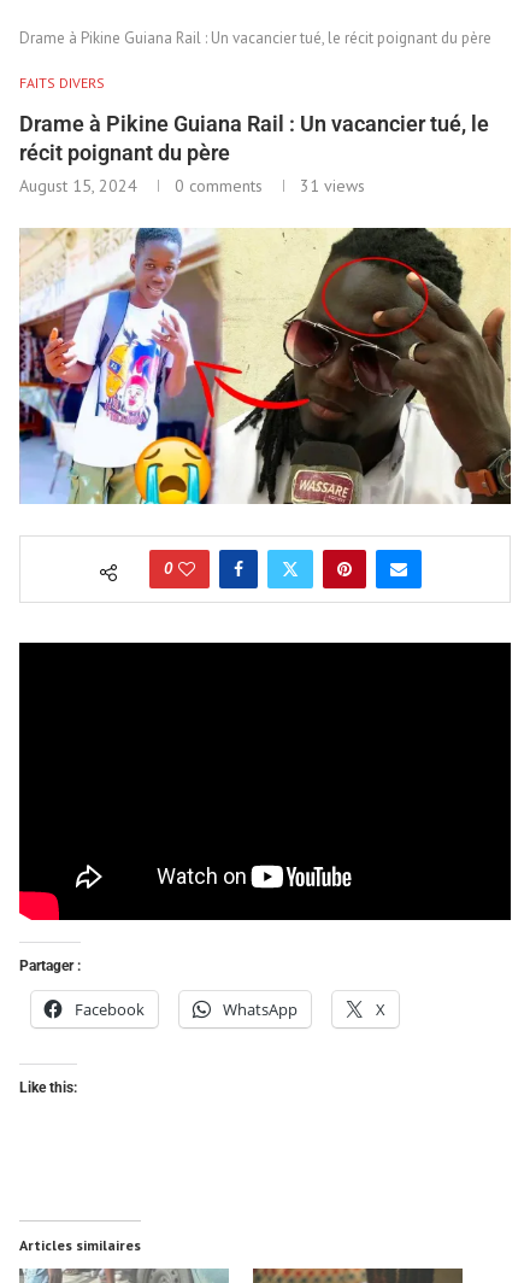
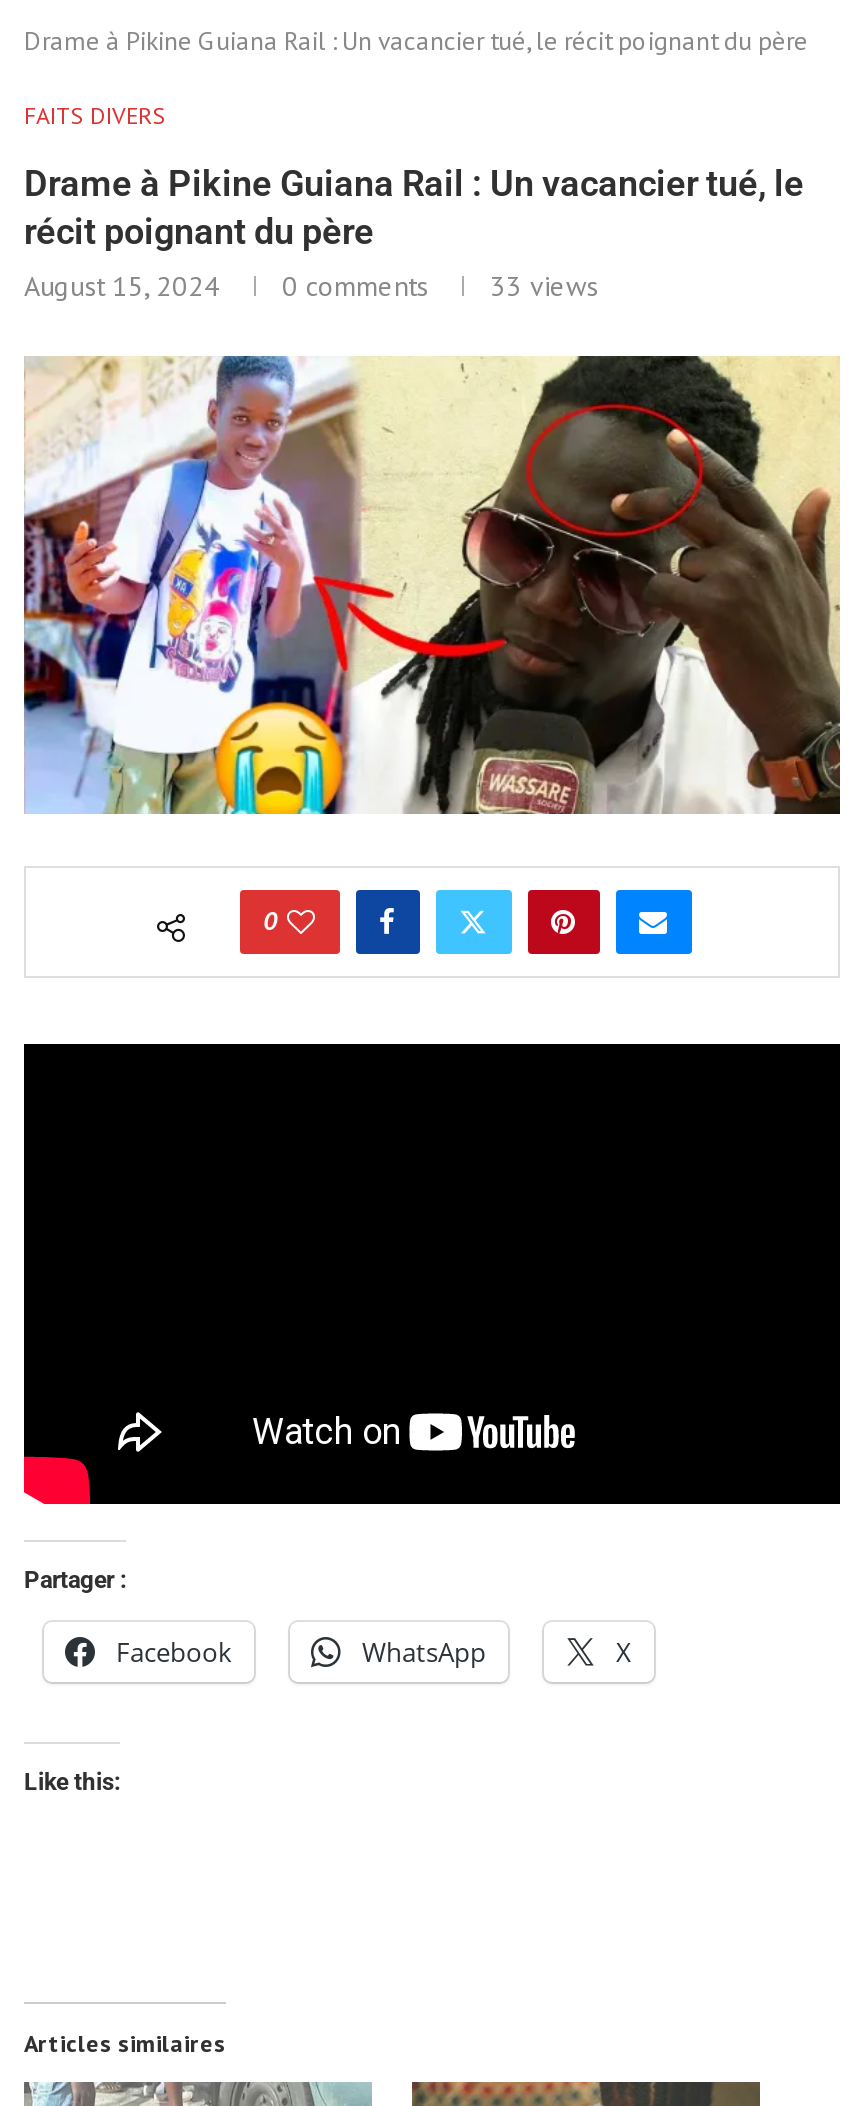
- August 15, 2024 0 comments 31 views
+ August 15, 2024 0 comments 33 views
